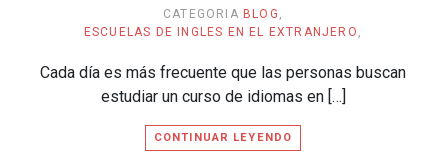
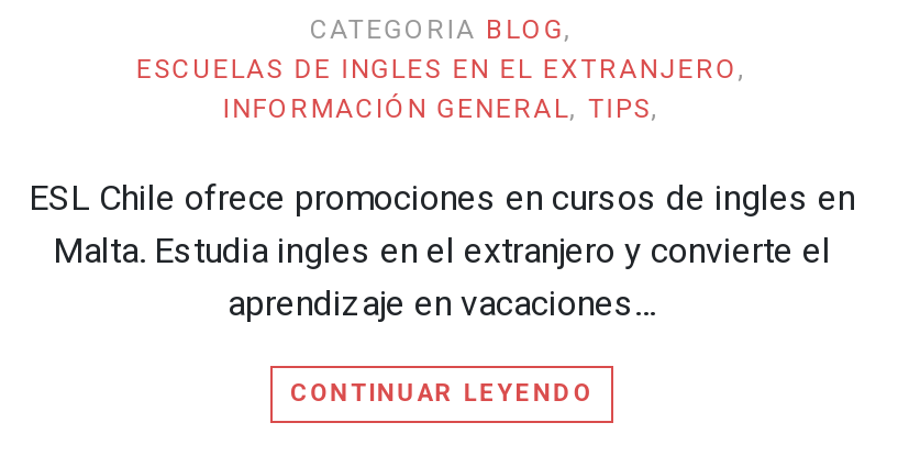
- Cada día es más frecuente que las personas buscan
- estudiar un curso de idiomas en […]
+ INFORMACIÓN GENERAL, TIPS,
+ ESL Chile ofrece promociones en cursos de ingles en
+ Malta. Estudia ingles en el extranjero y convierte el
+ aprendizaje en vacaciones…
